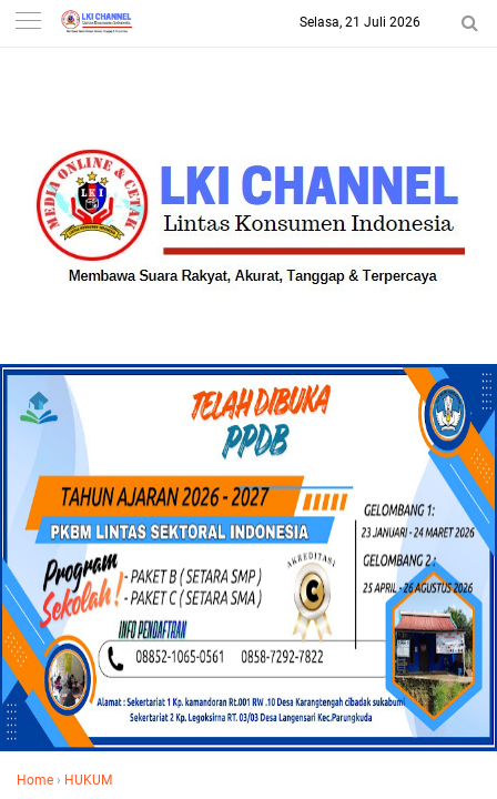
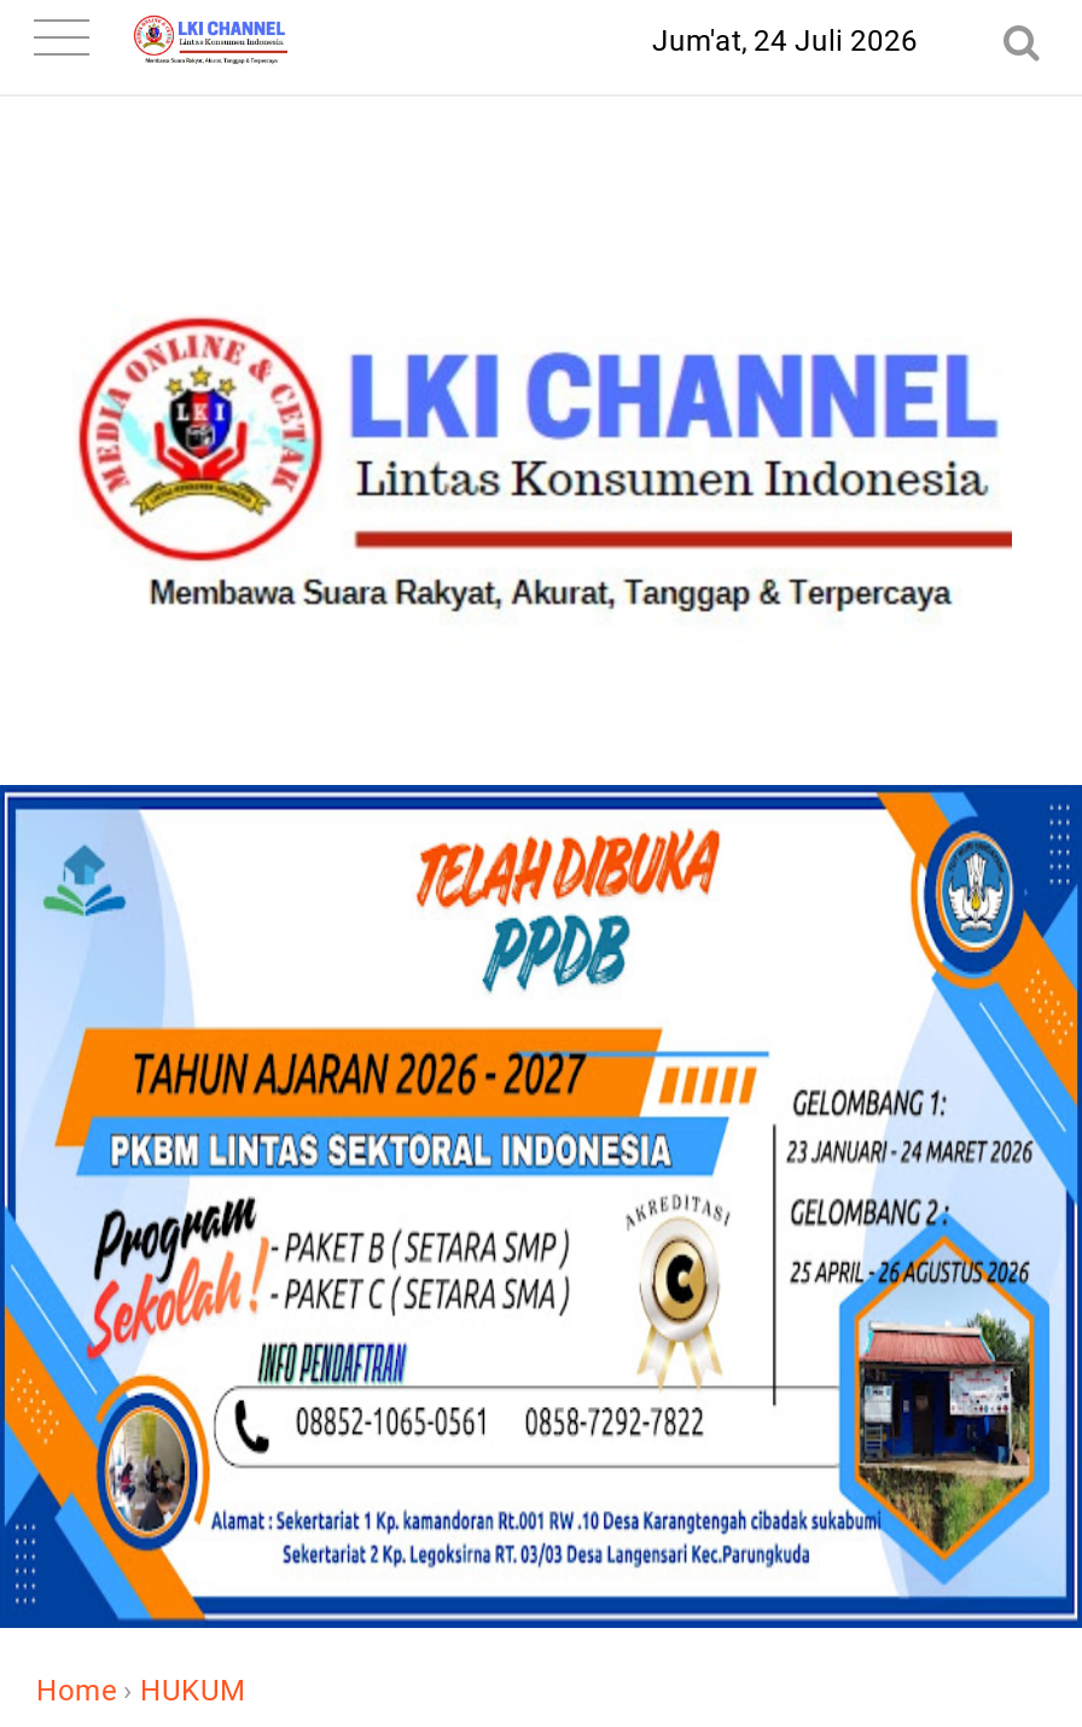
- Selasa, 21 Juli 2026
+ Jum'at, 24 Juli 2026
